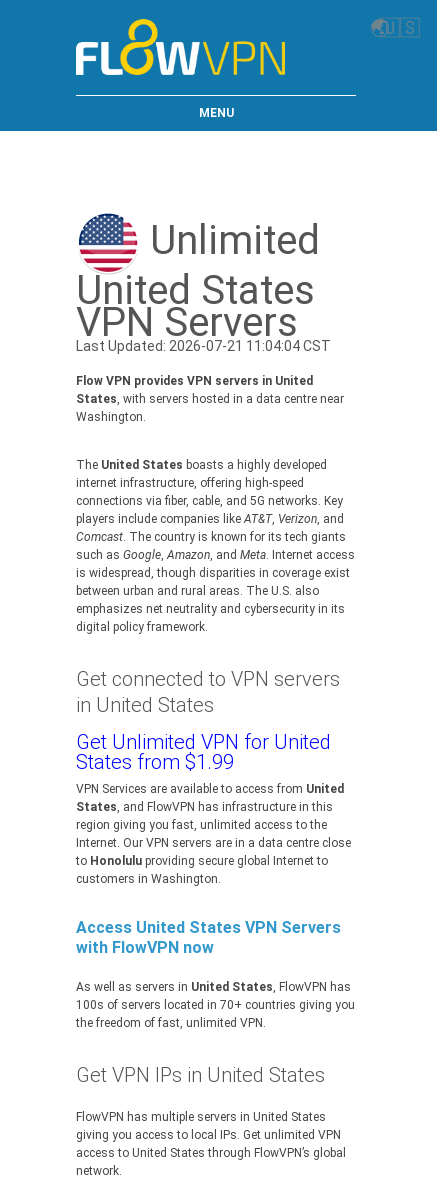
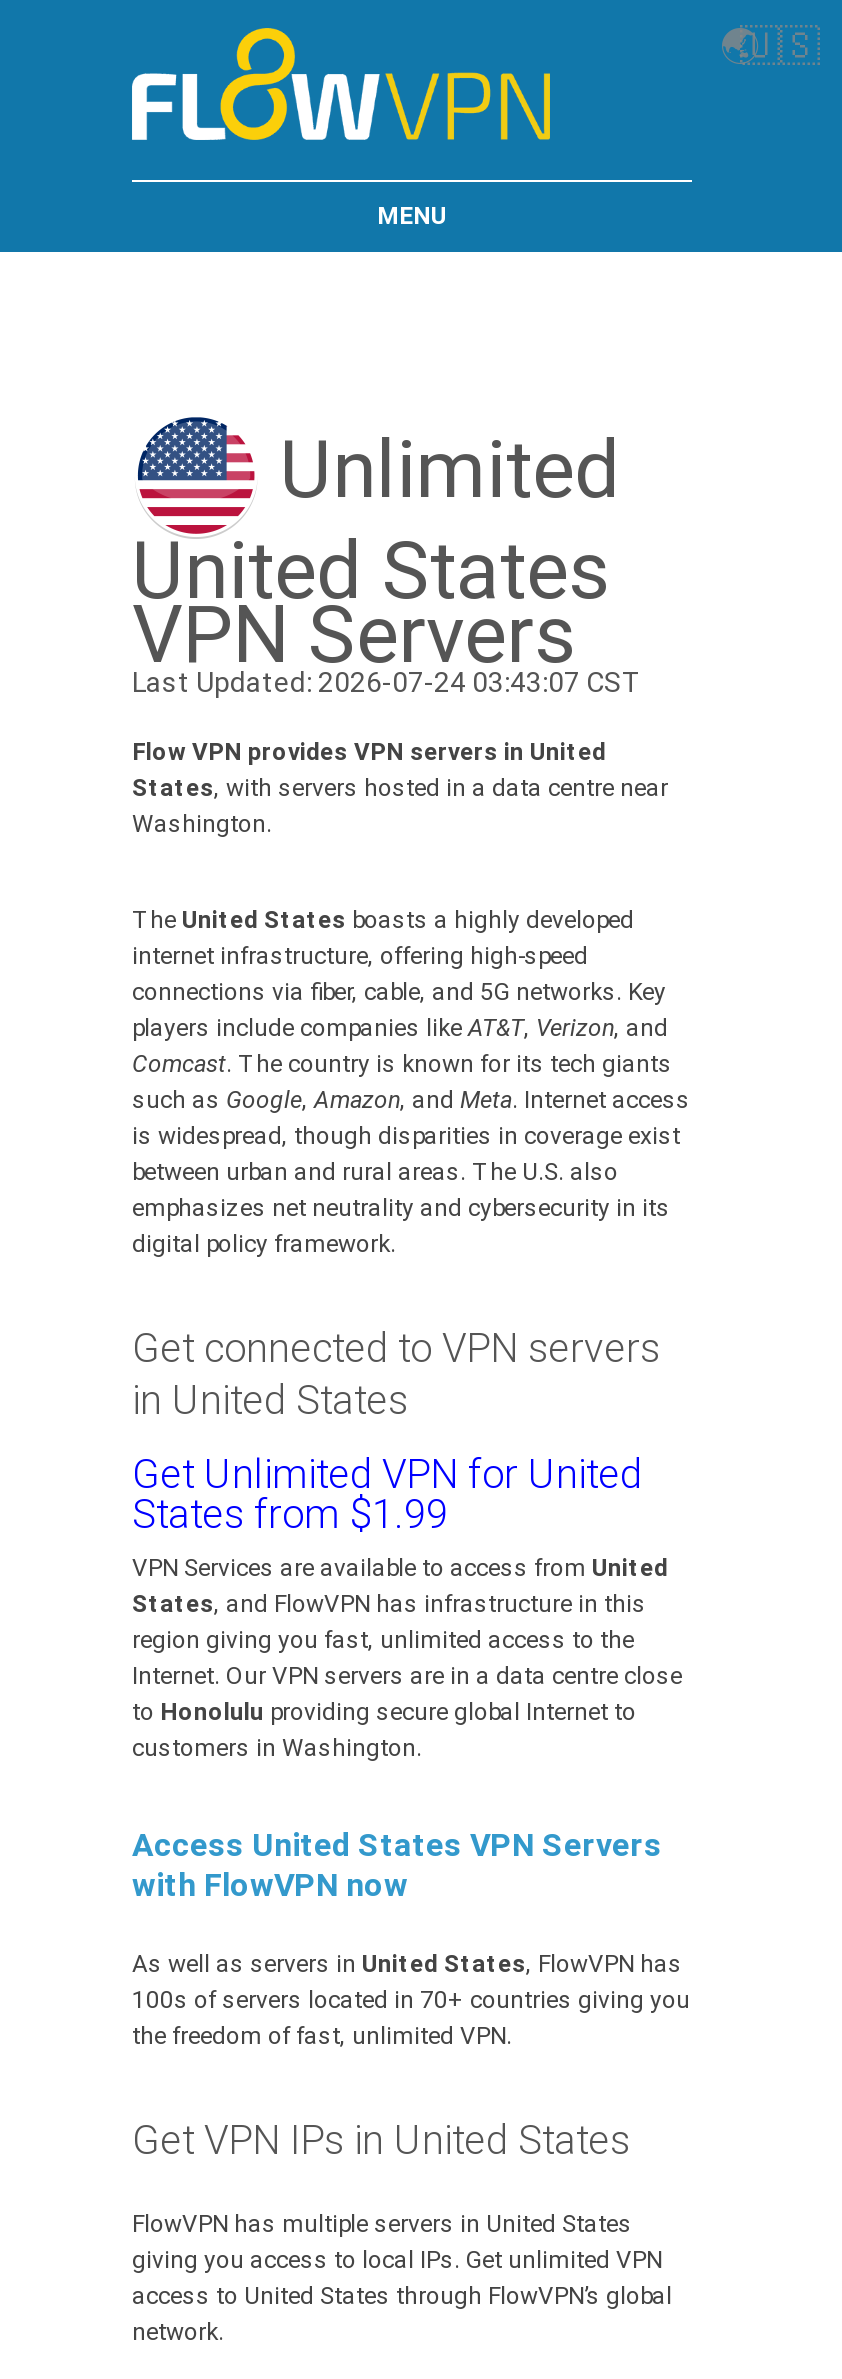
- Last Updated: 2026-07-21 11:04:04 CST
+ Last Updated: 2026-07-24 03:43:07 CST
